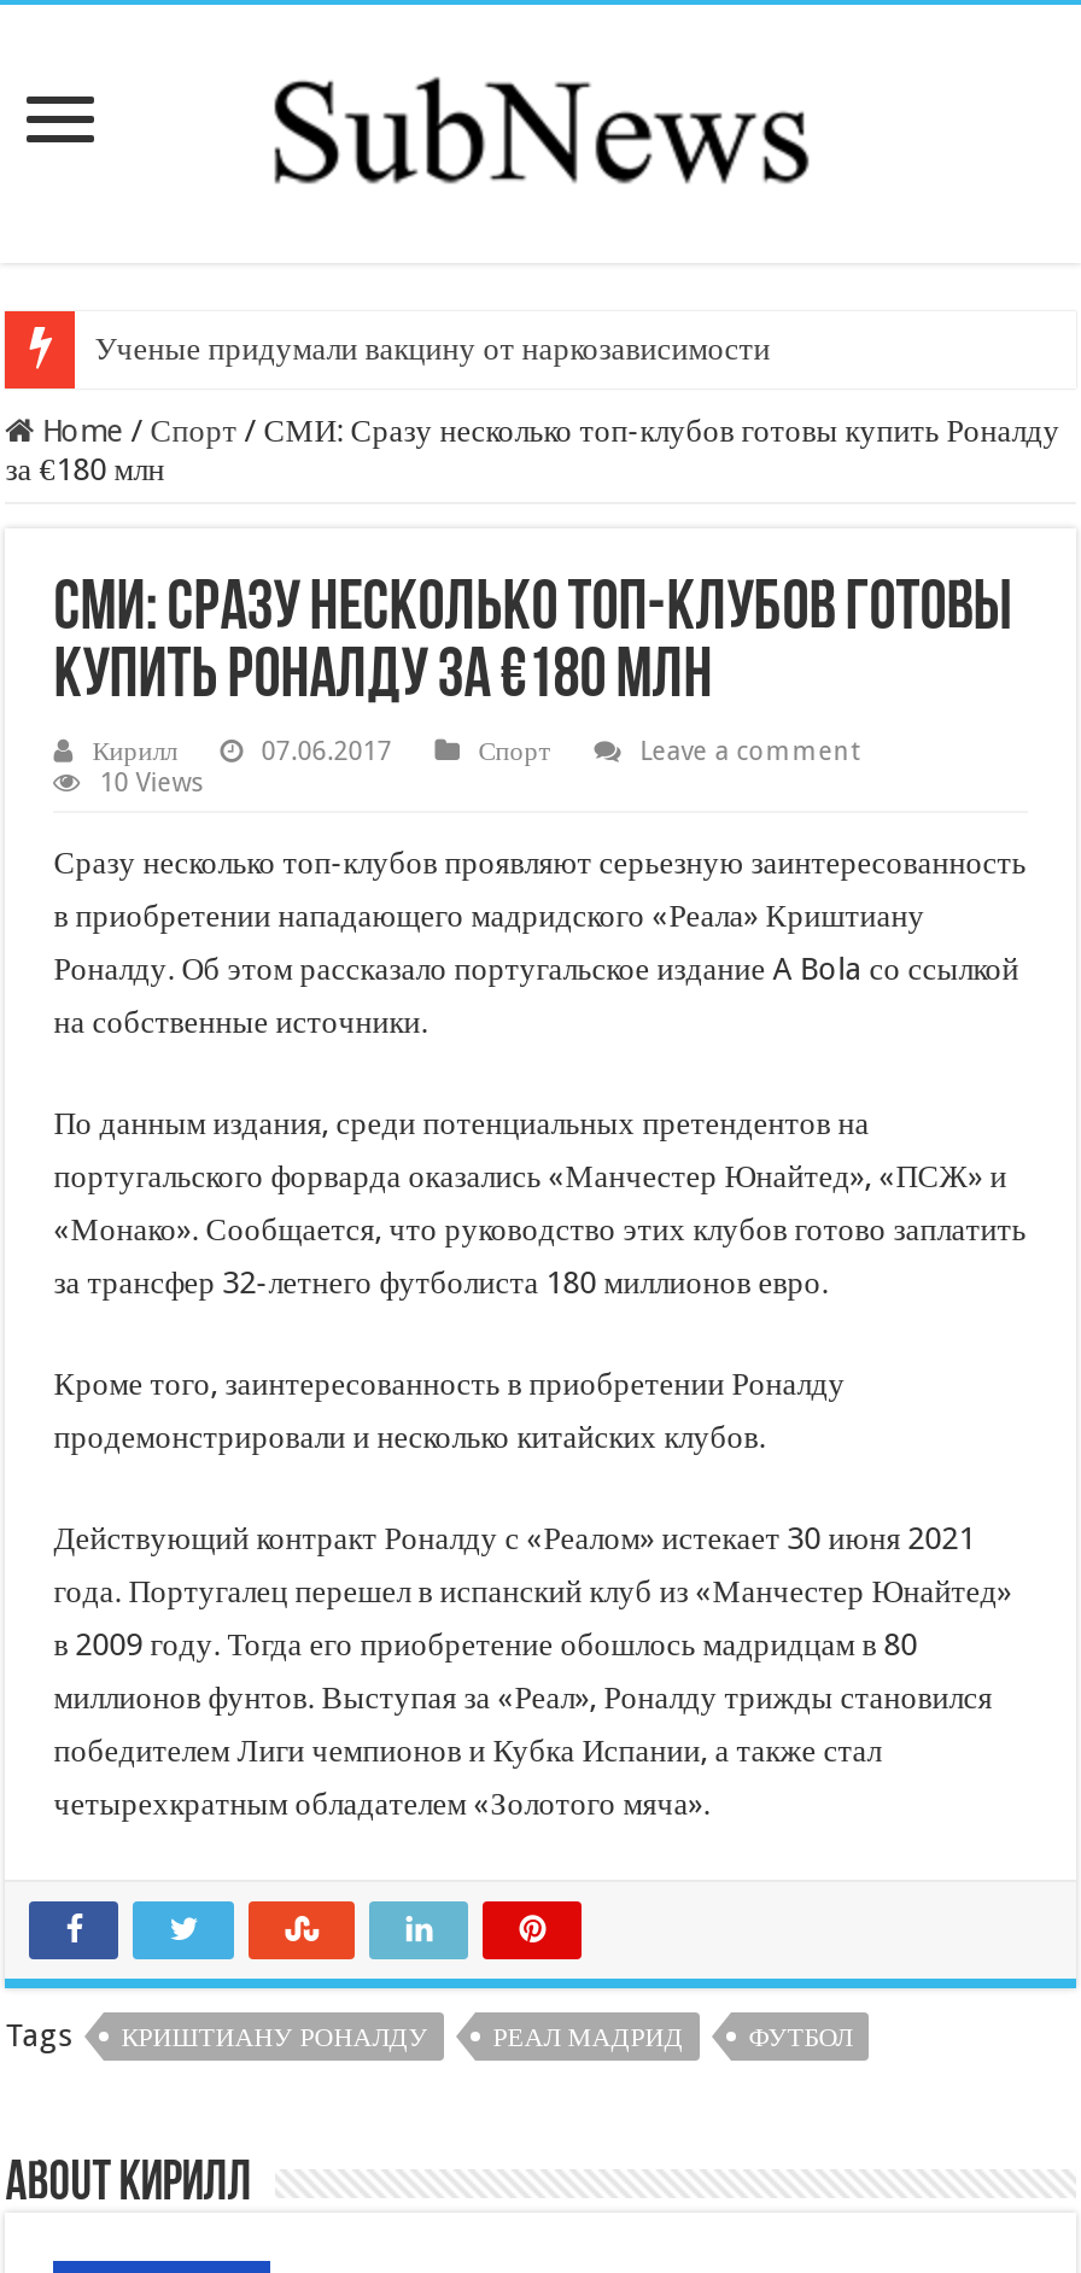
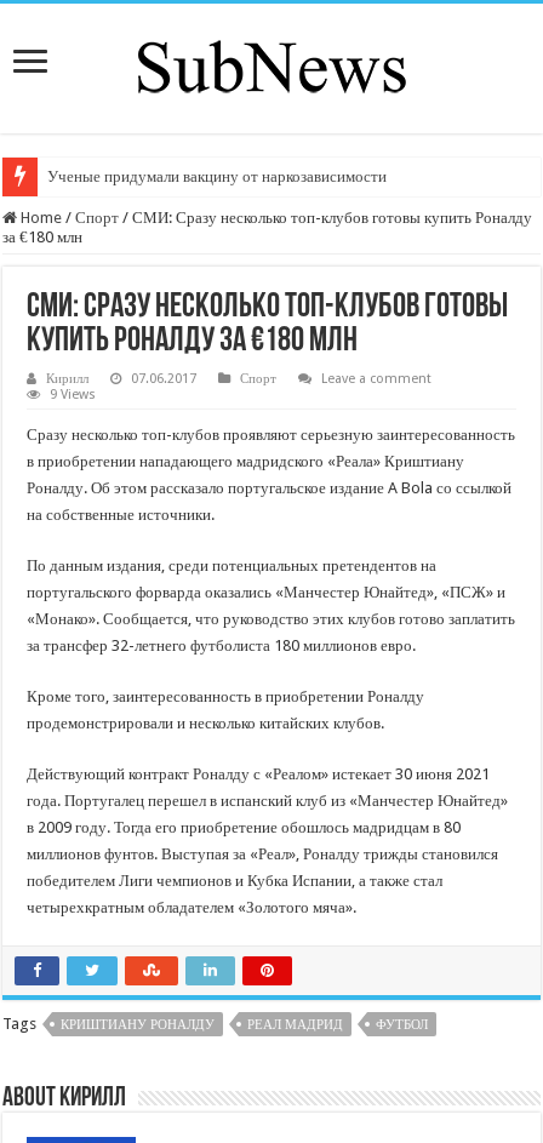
- 10 Views
+ 9 Views
